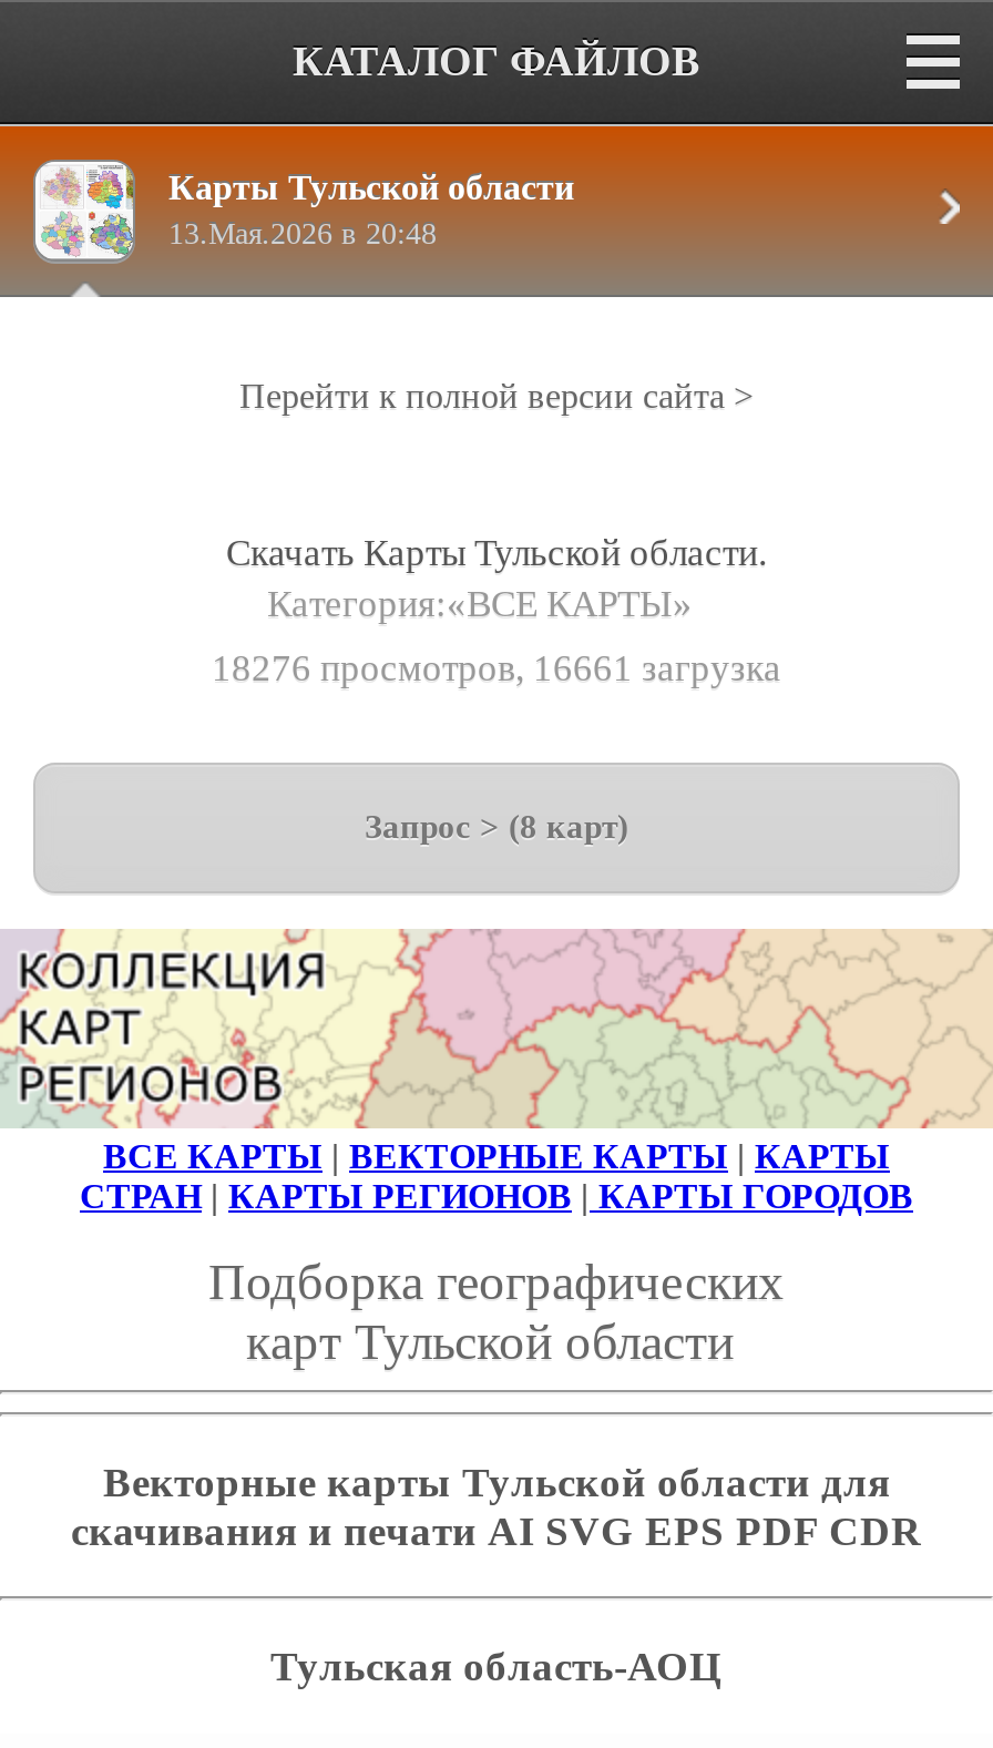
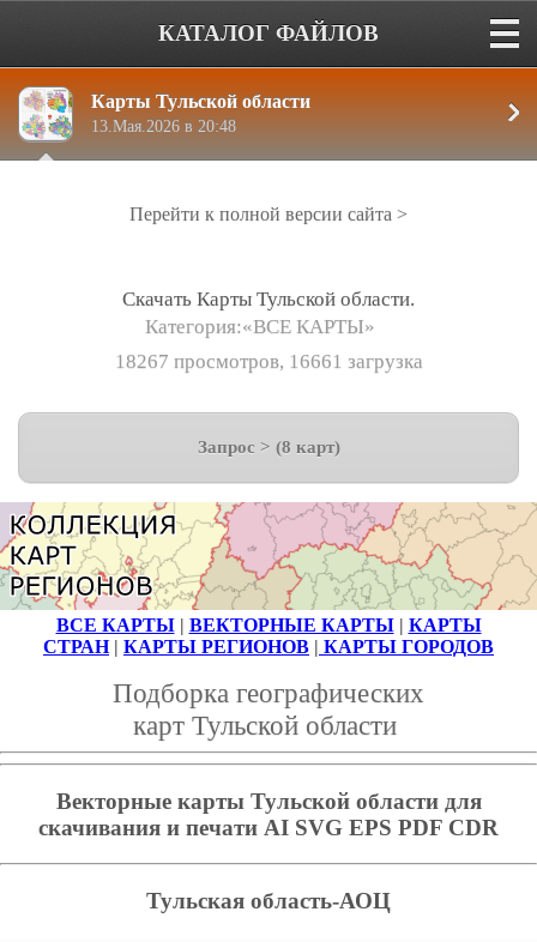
- 18276 просмотров, 16661 загрузка
+ 18267 просмотров, 16661 загрузка
